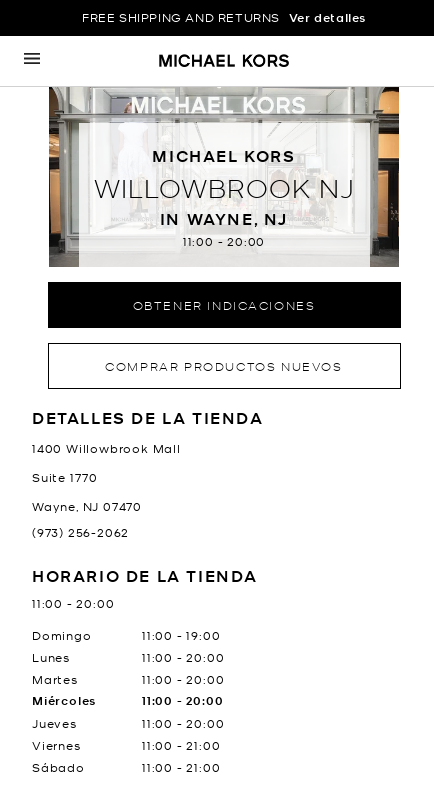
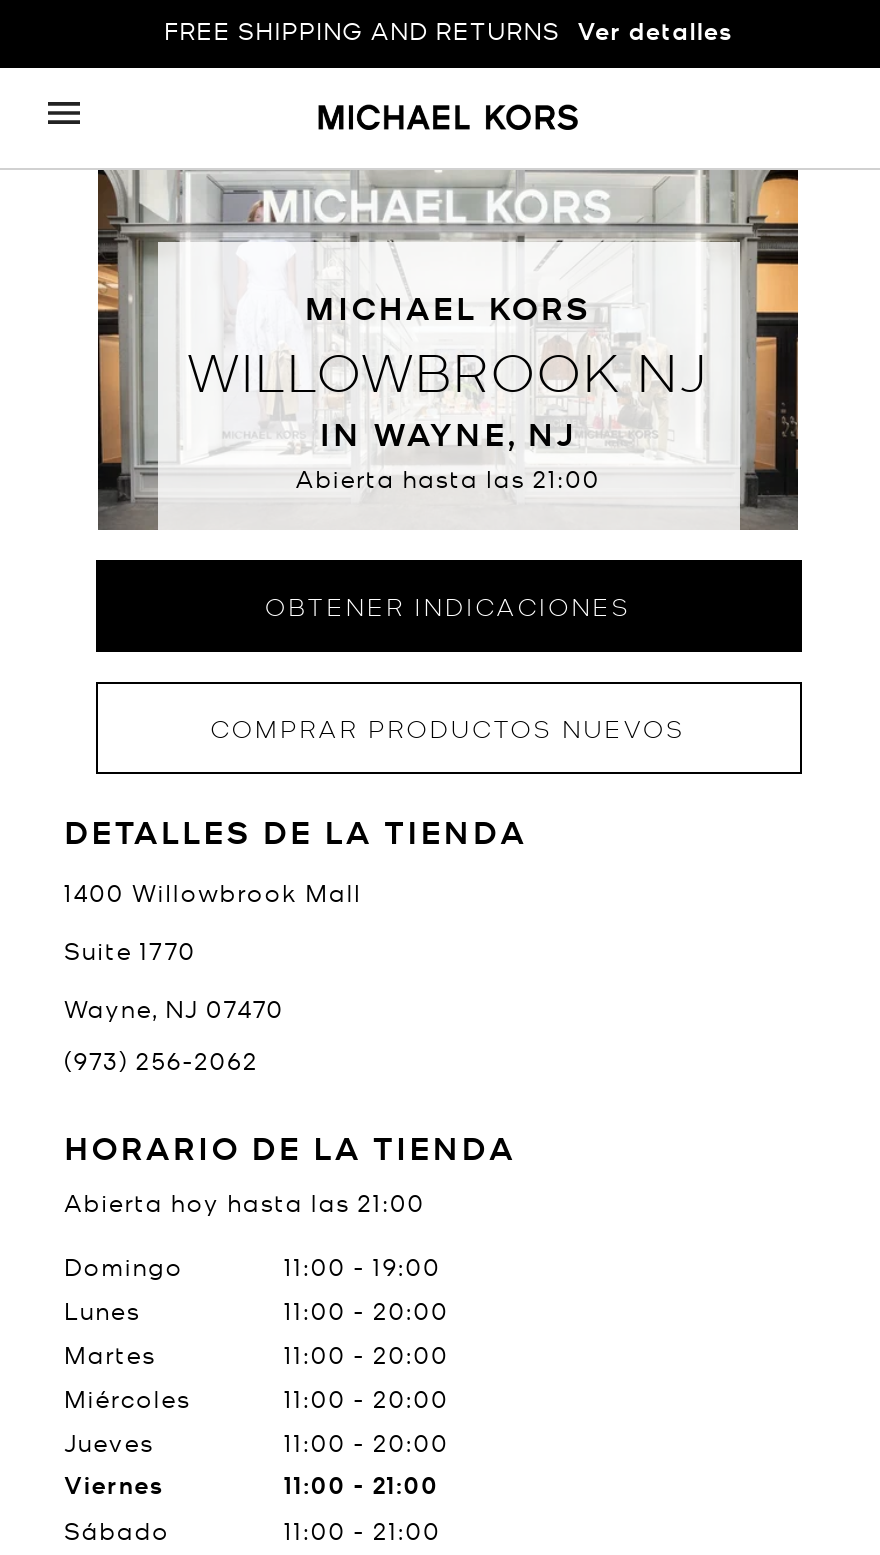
- 11:00 - 20:00
+ Abierta hasta las 21:00

- 11:00 - 20:00
+ Abierta hoy hasta las 21:00
